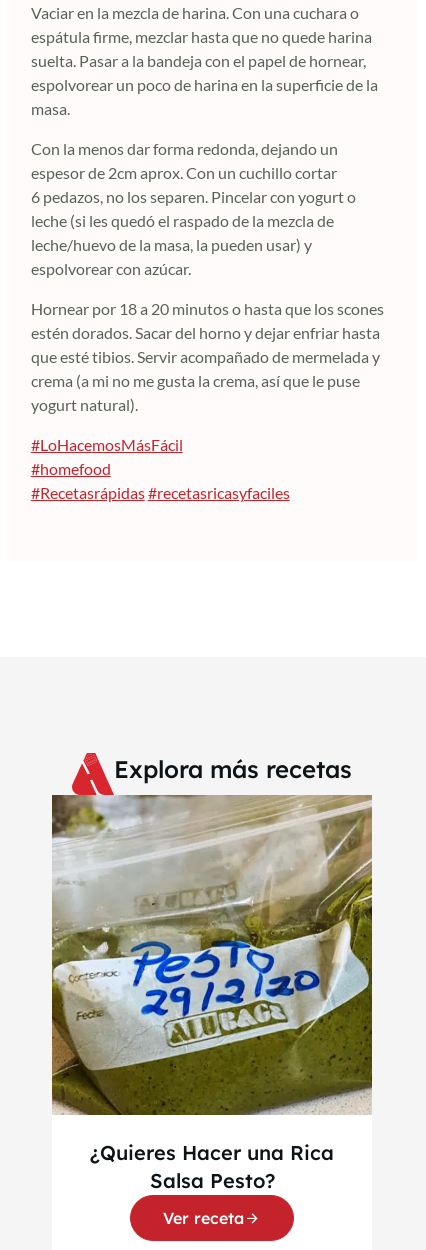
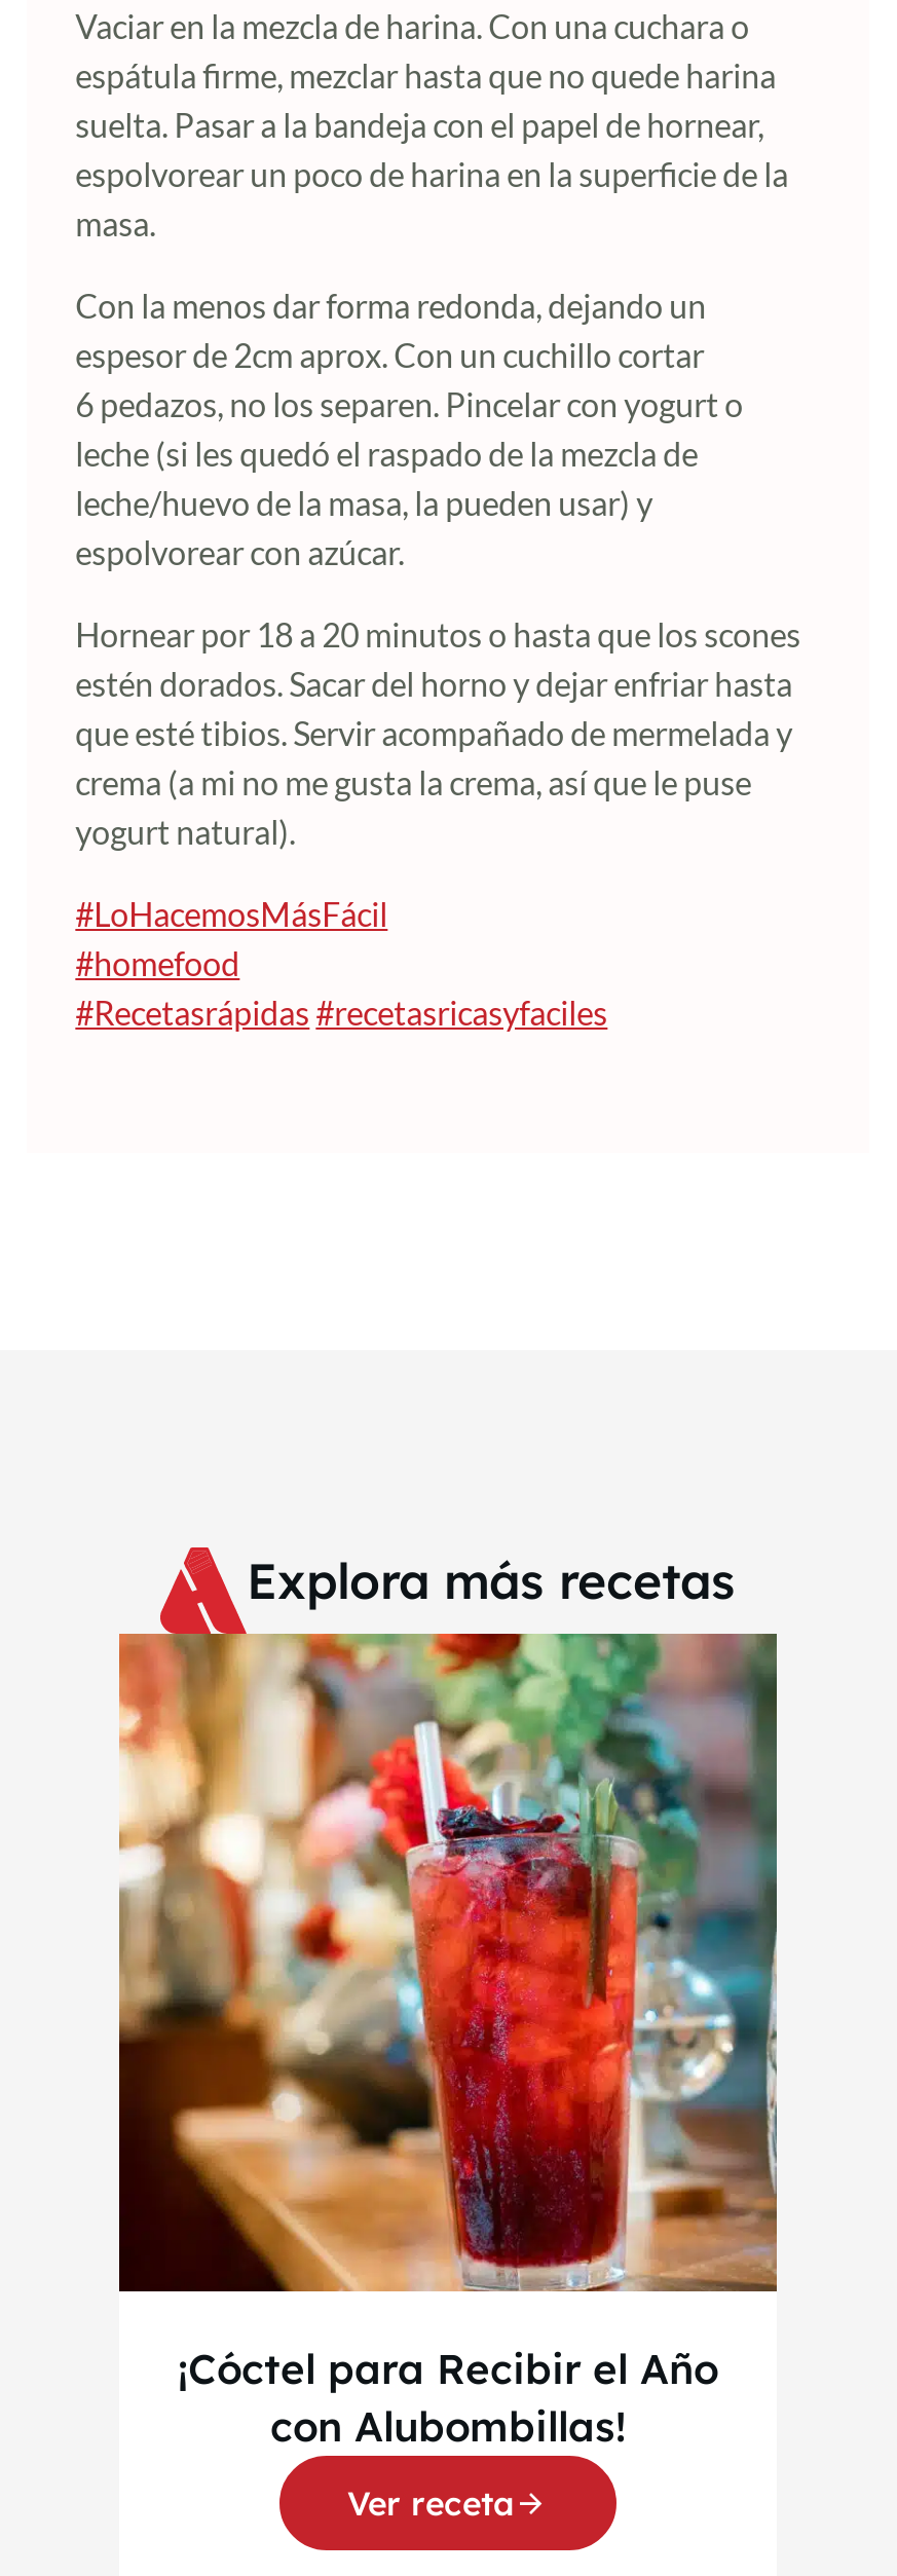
- [image]
- ¿Quieres Hacer una Rica
- Salsa Pesto?
+ [image]
+ ¡Cóctel para Recibir el Año
+ con Alubombillas!
